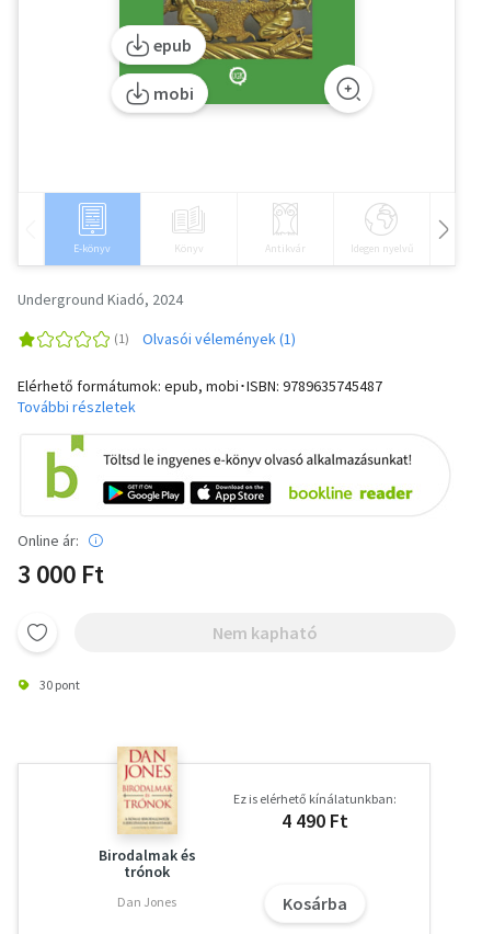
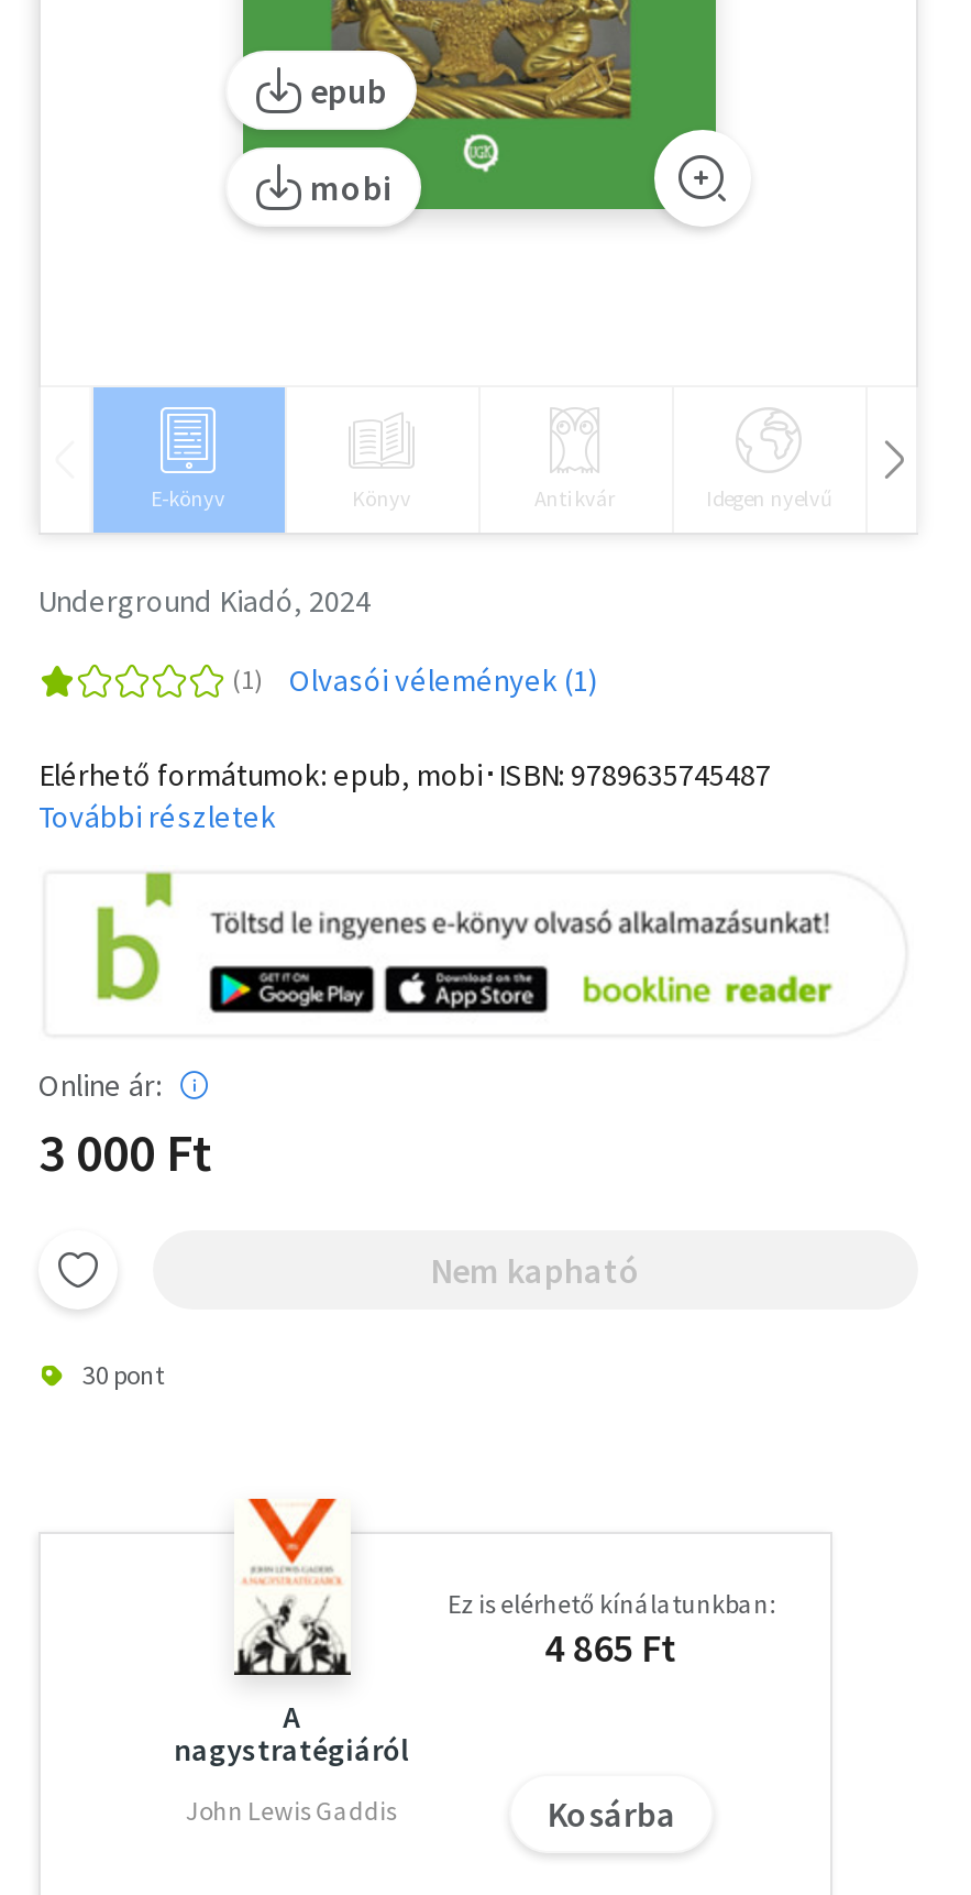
- [image]
- Birodalmak és
- trónok
+ [image]
+ A
+ nagystratégiáról

- 4 490 Ft
+ 4 865 Ft

- Dan Jones
+ John Lewis Gaddis
